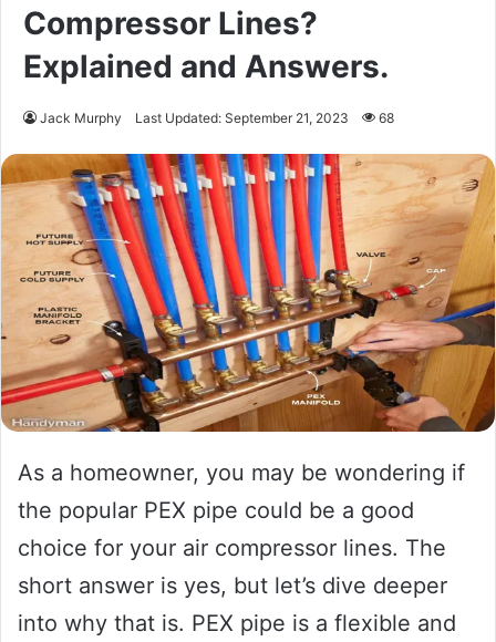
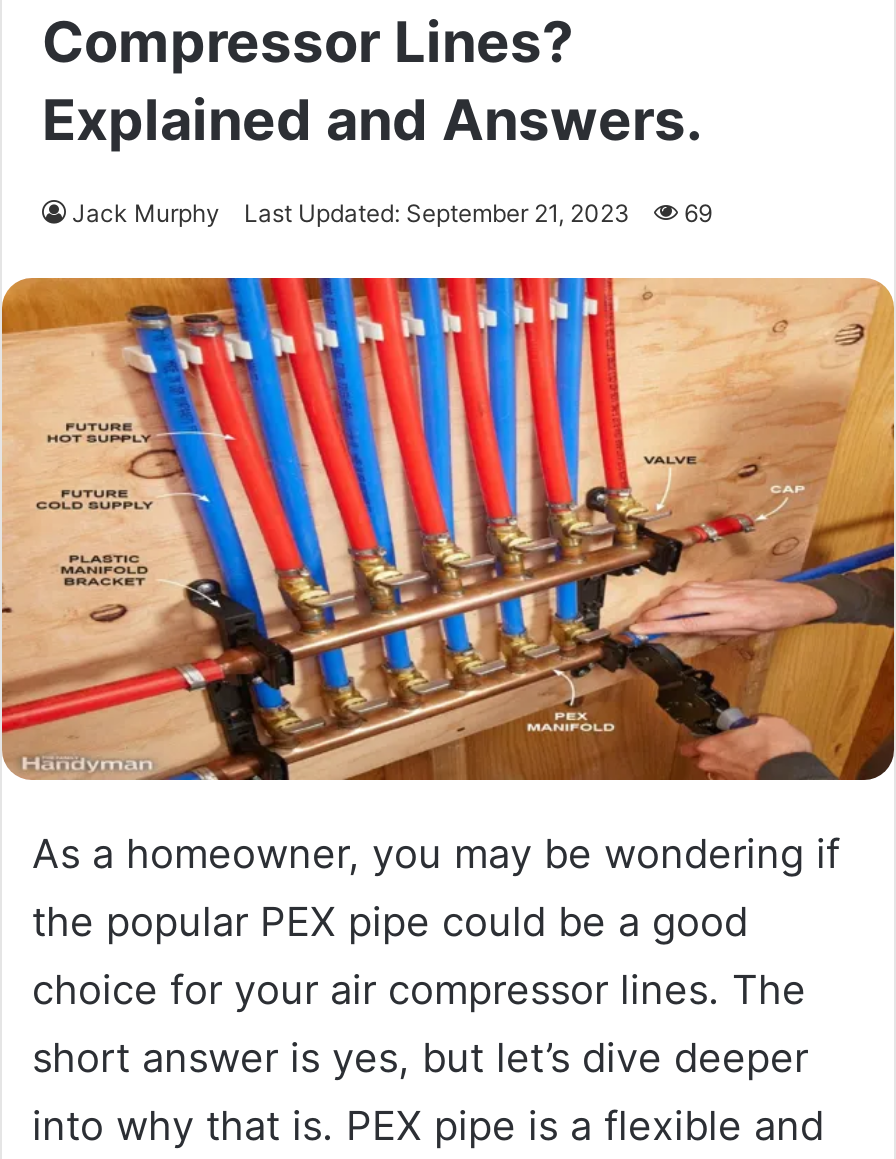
- Jack Murphy Last Updated: September 21, 2023 68
+ Jack Murphy Last Updated: September 21, 2023 69
